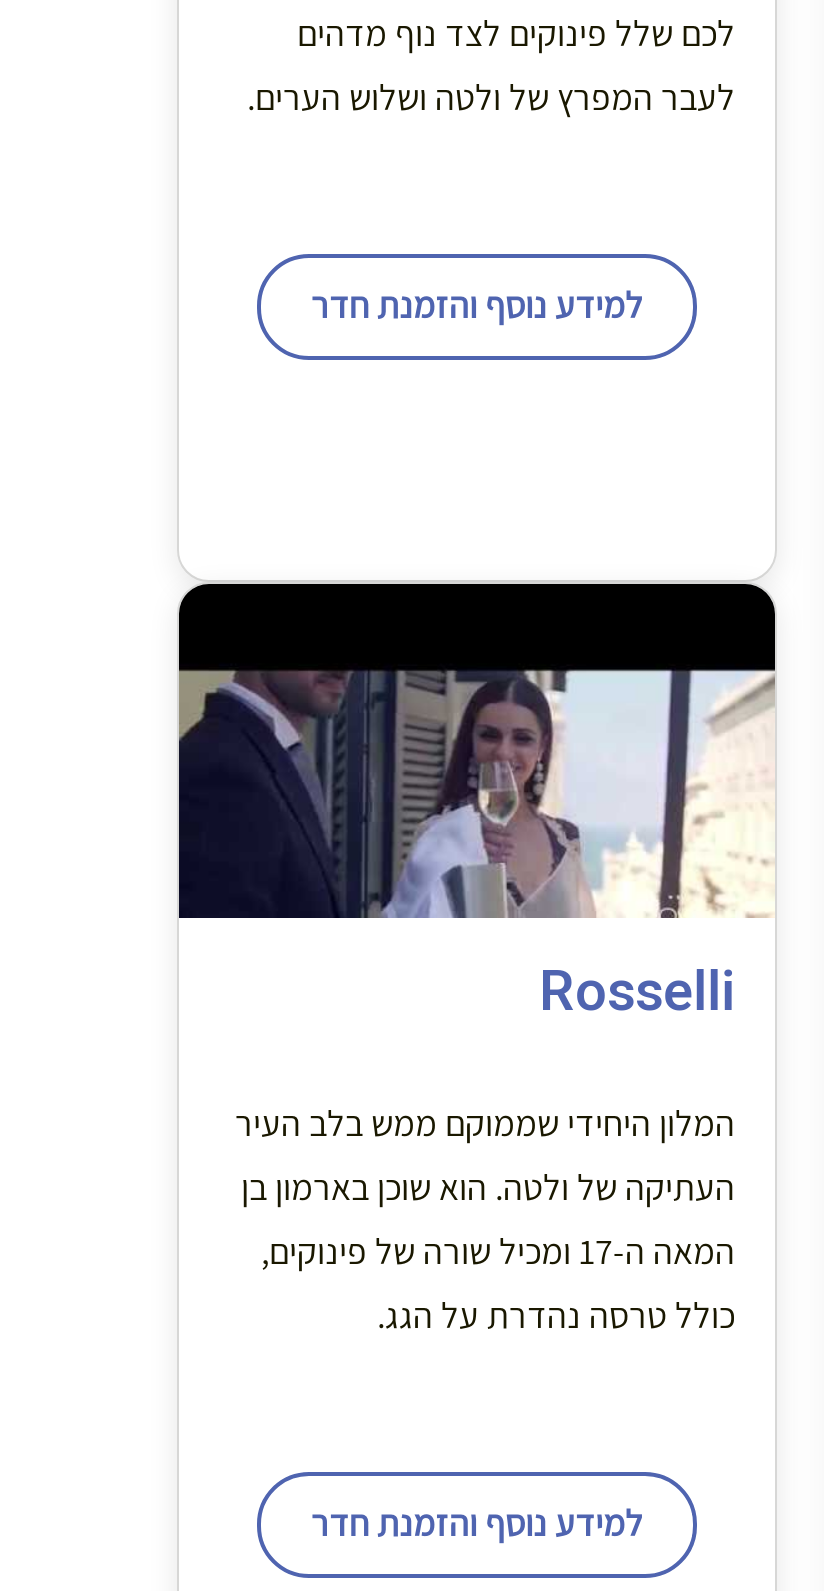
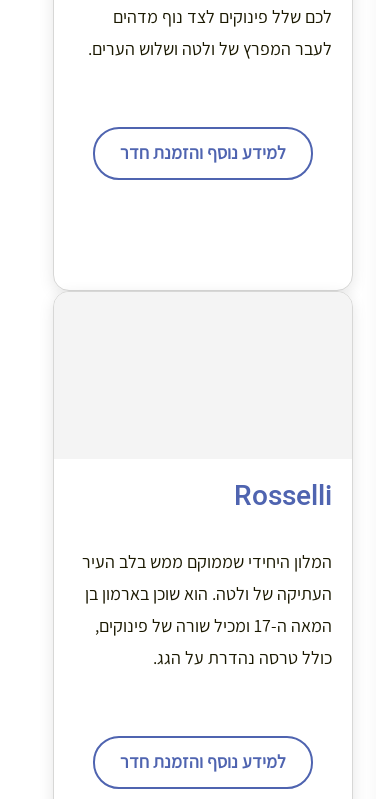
- [image]
